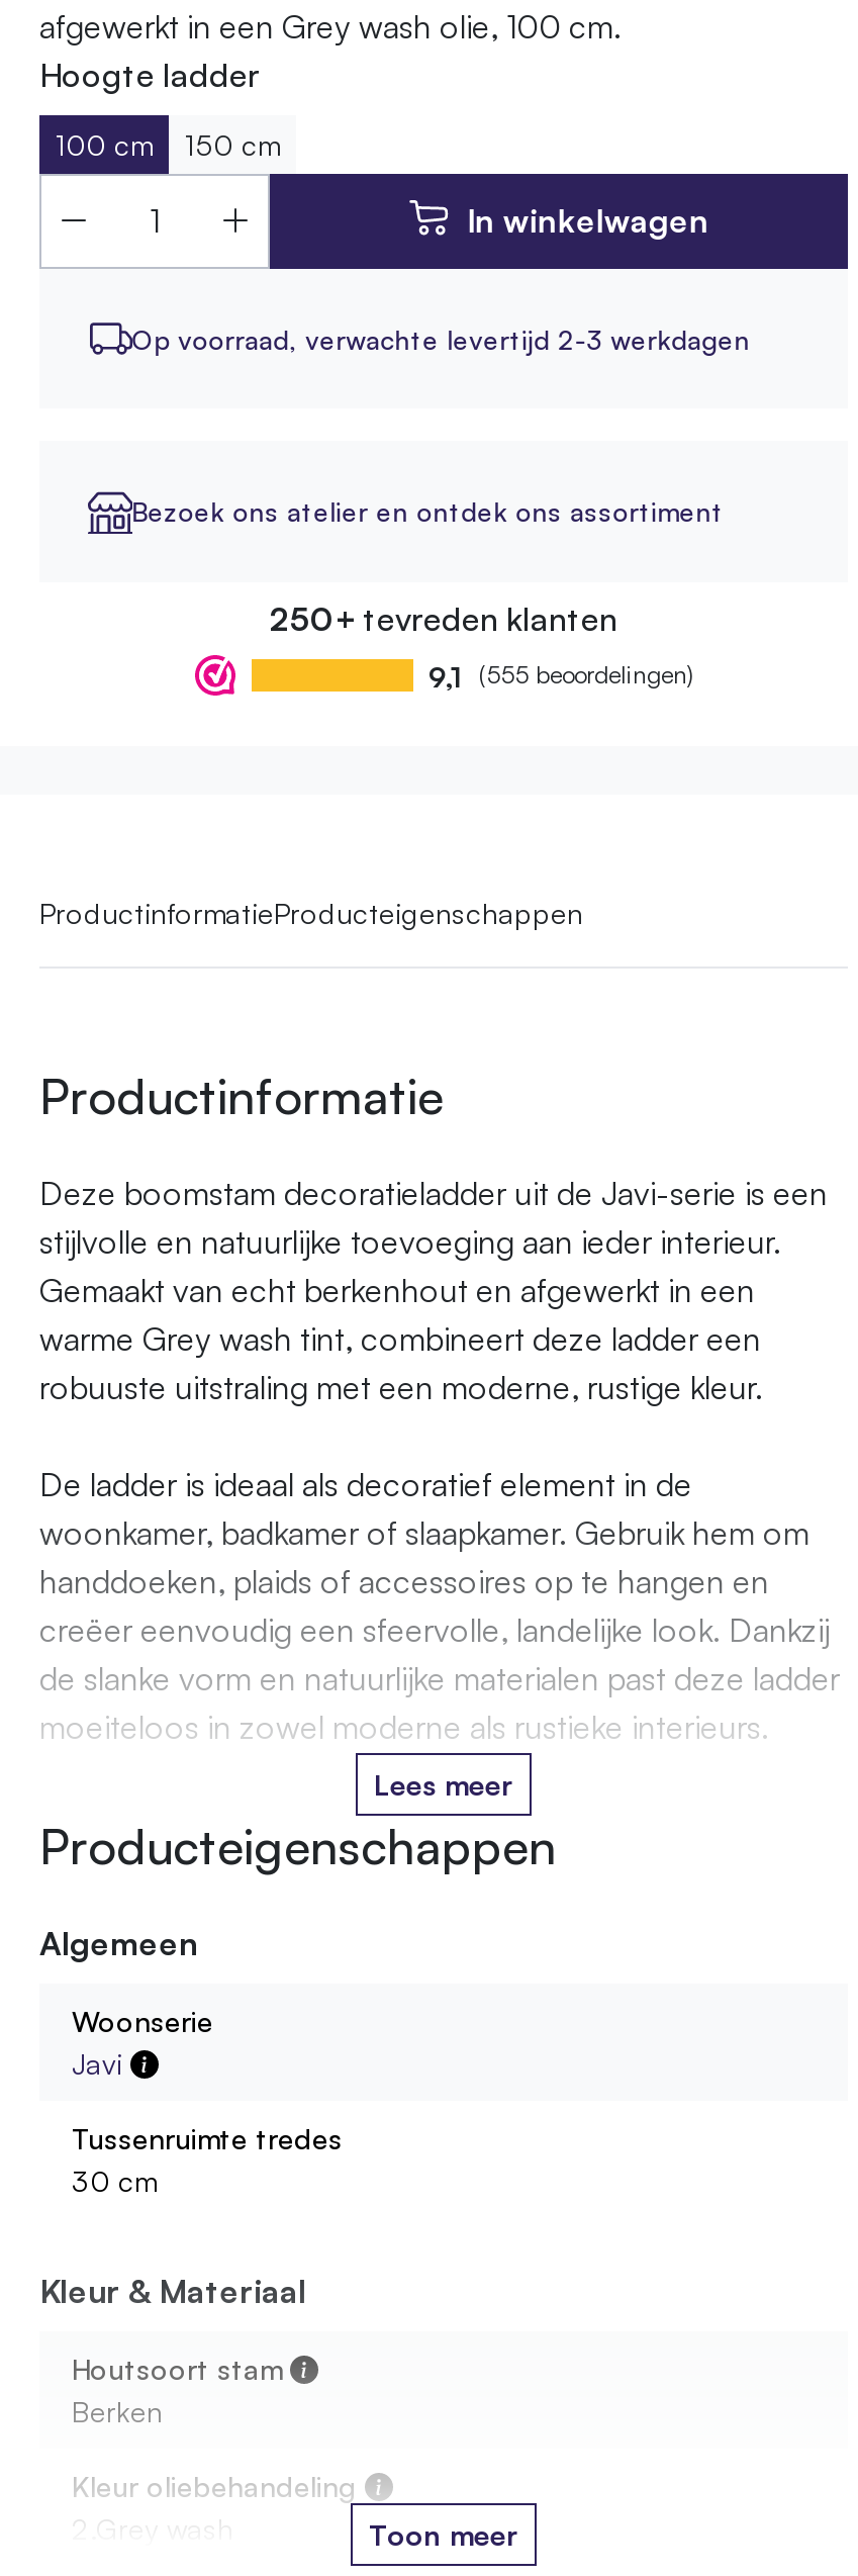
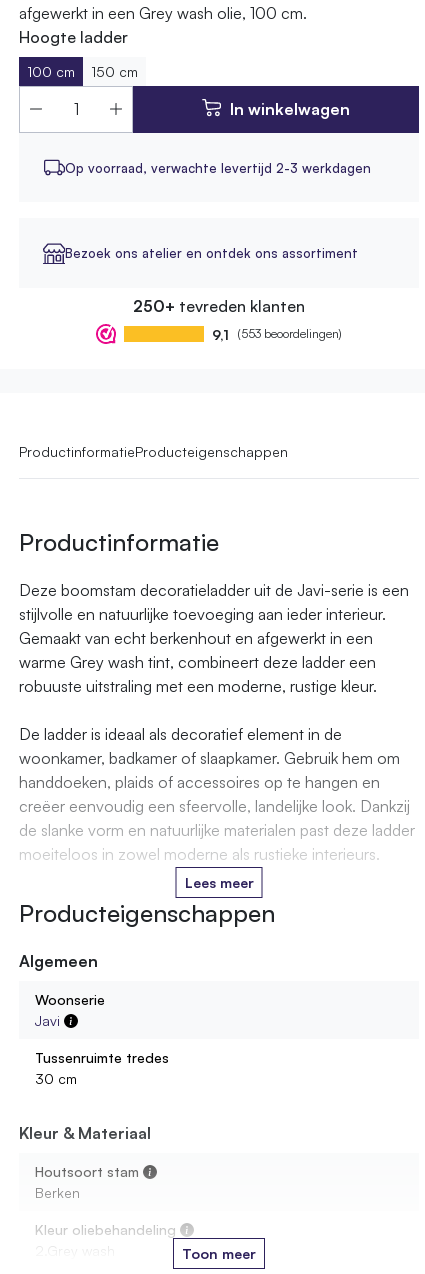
- 9,1 (555 beoordelingen)
+ 9,1 (553 beoordelingen)
